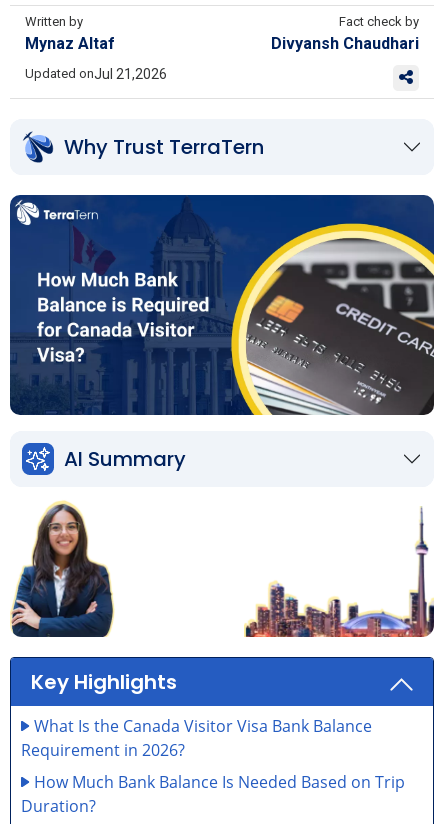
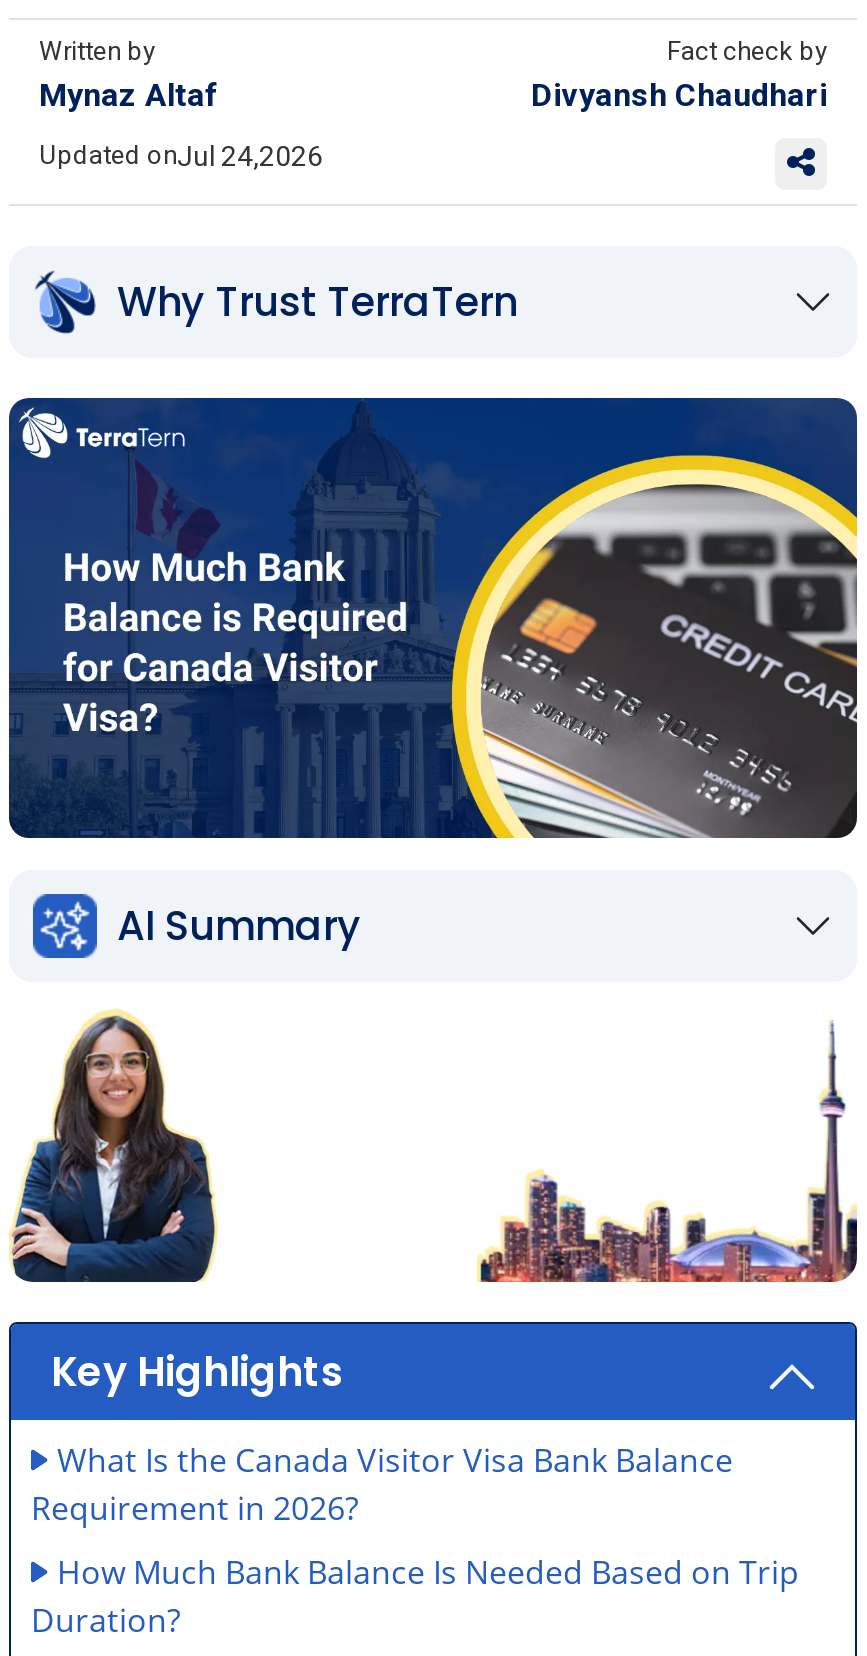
- Updated onJul 21,2026
+ Updated onJul 24,2026
